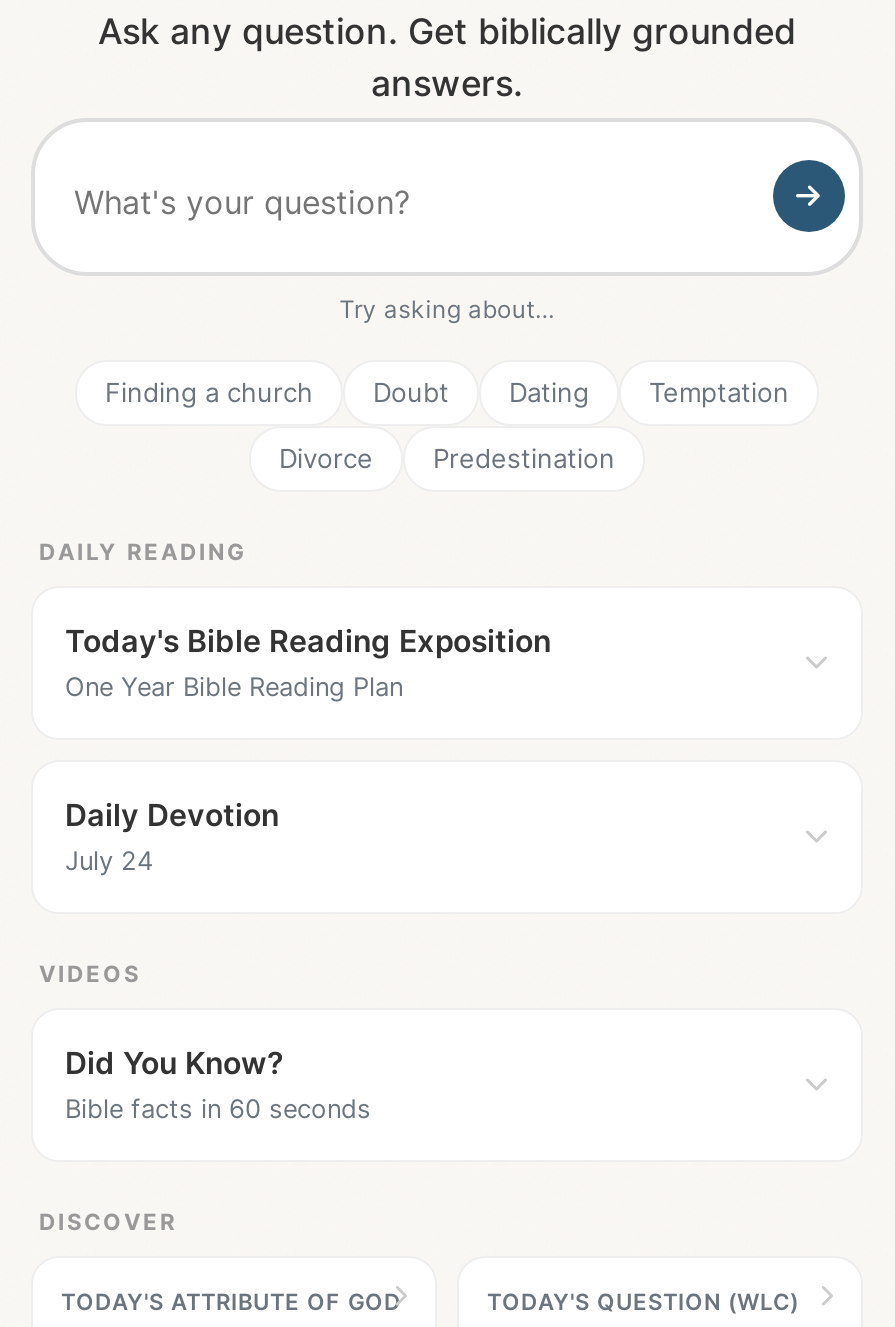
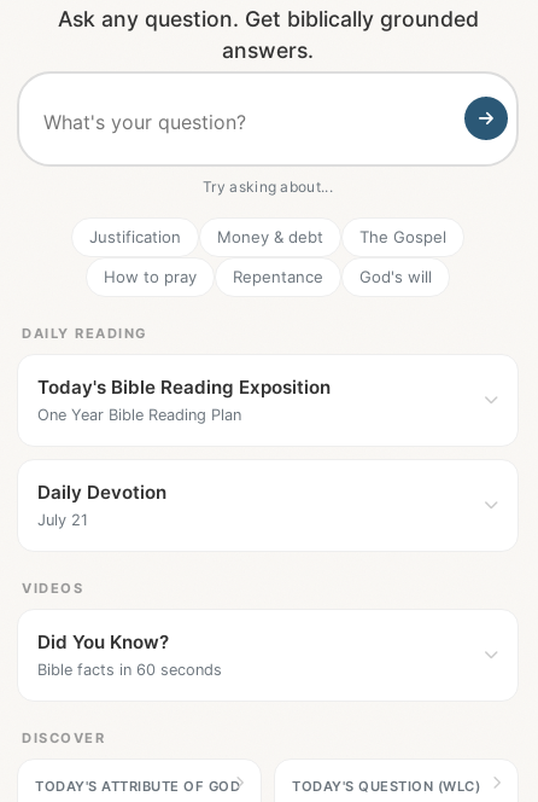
- Finding a church
- Doubt
- Dating
- Temptation
+ Justification
+ Money & debt
+ The Gospel

- Divorce
- Predestination
+ How to pray
+ Repentance
+ God's will

- July 24
+ July 21
